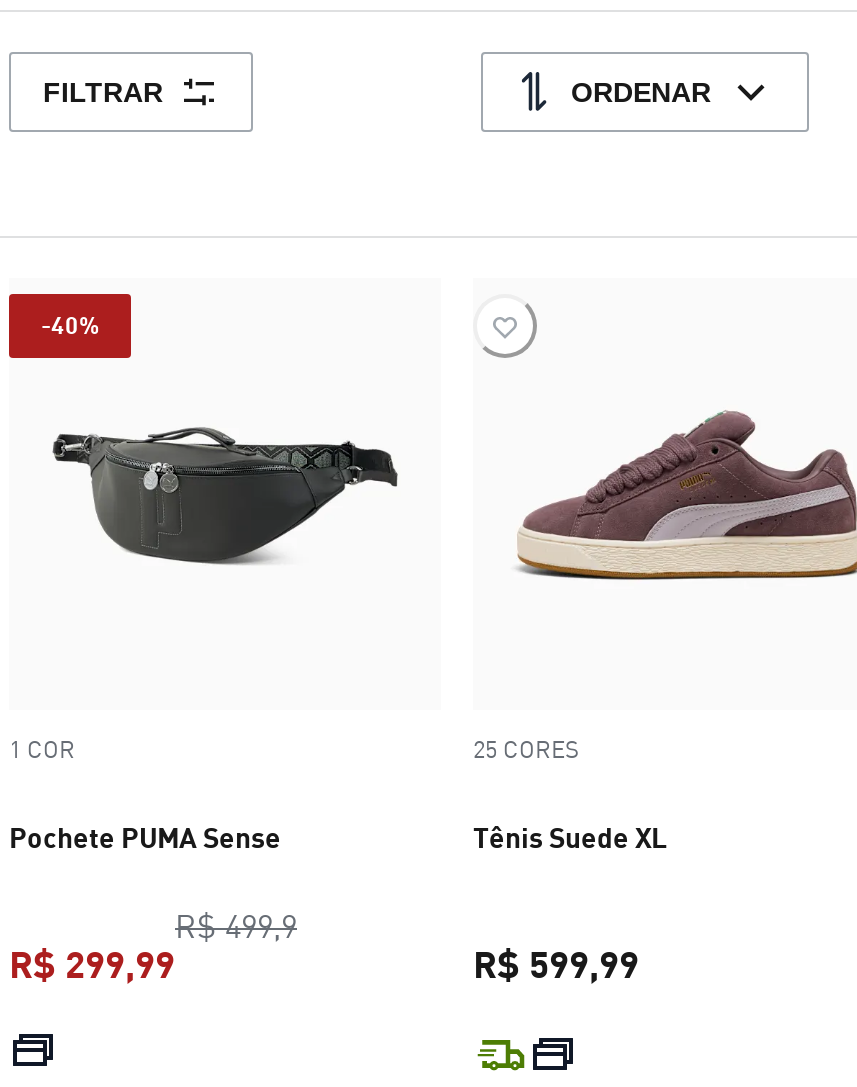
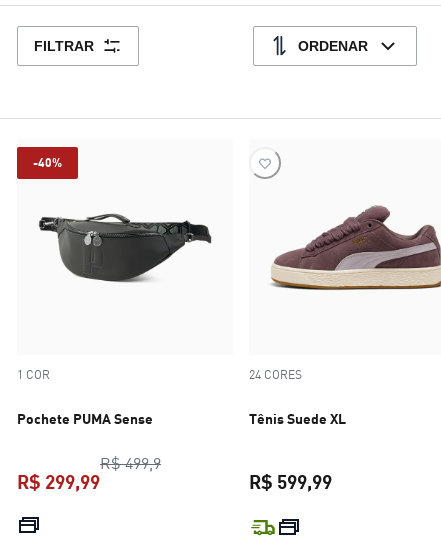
- 25 CORES
+ 24 CORES
